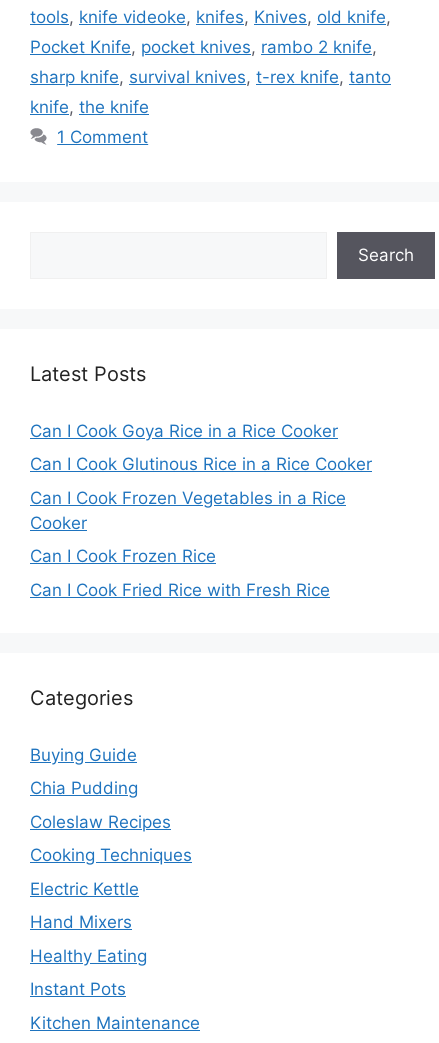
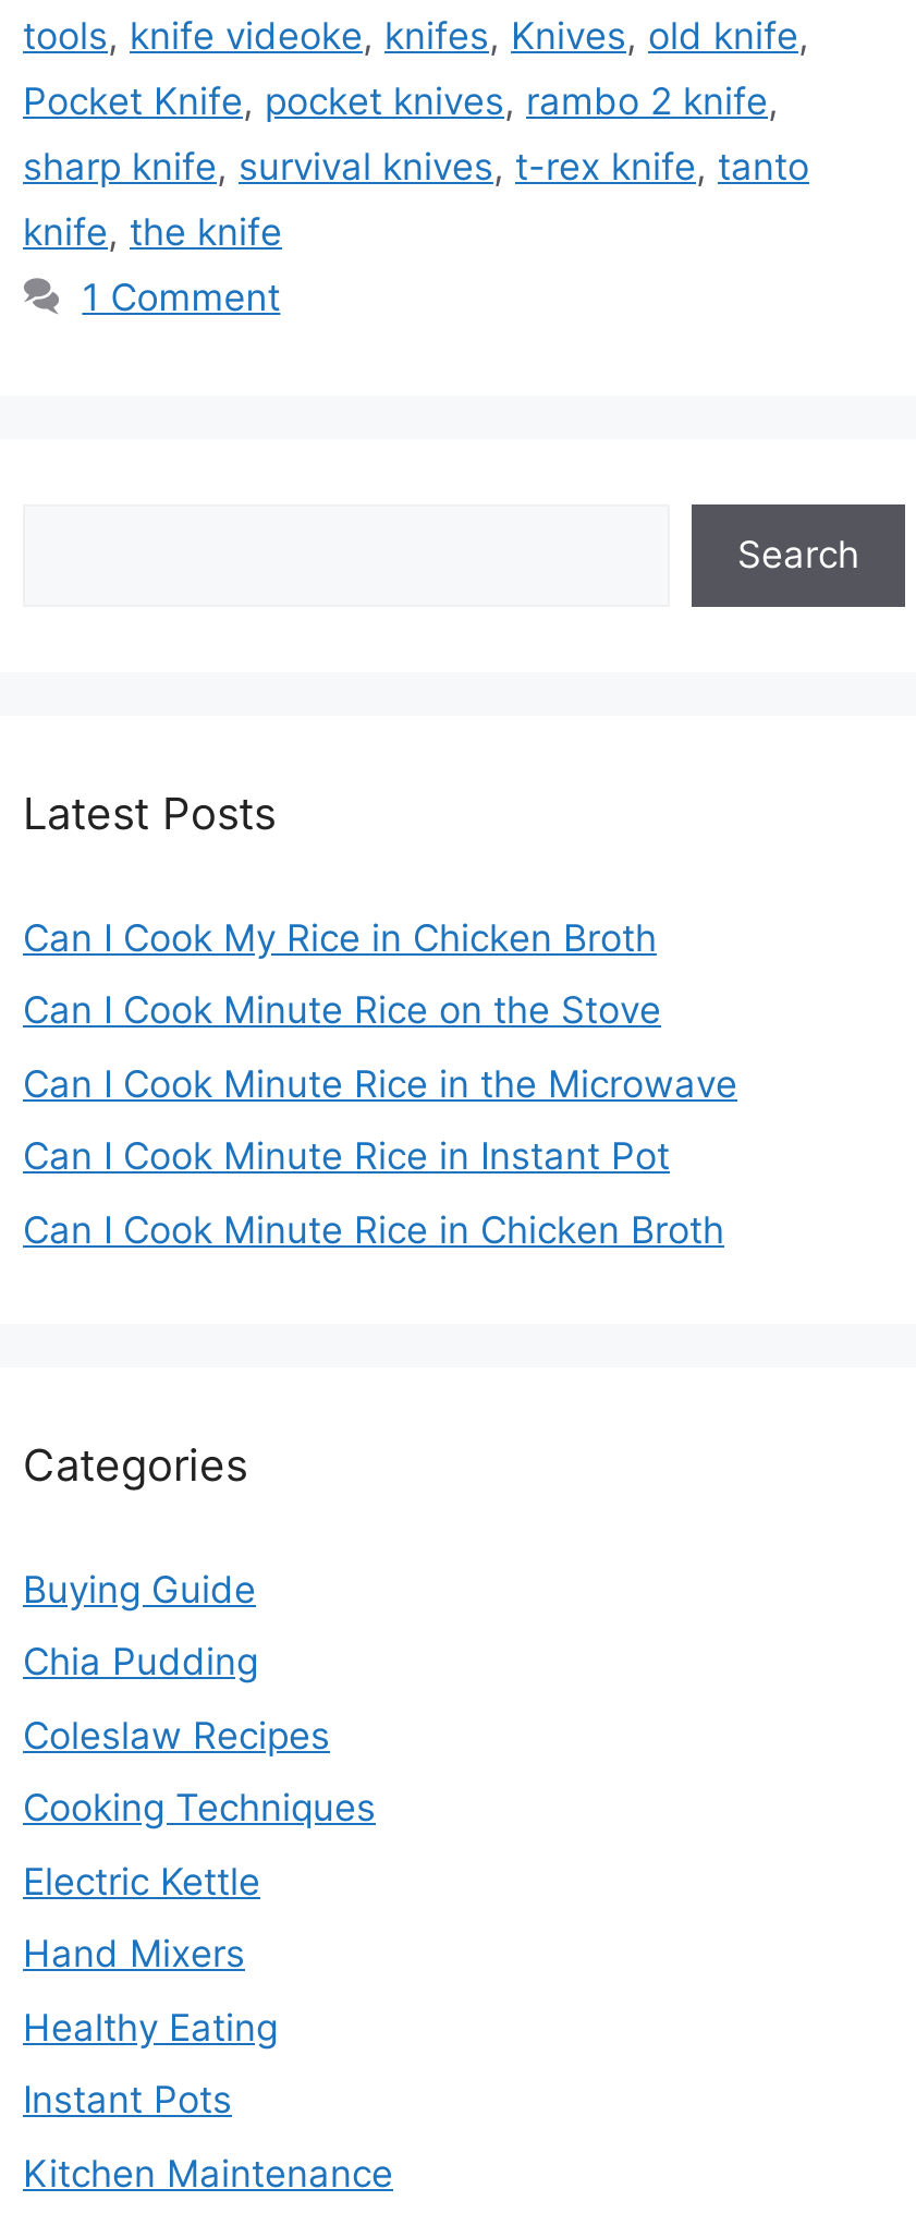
- Can I Cook Goya Rice in a Rice Cooker
+ Can I Cook My Rice in Chicken Broth

- Can I Cook Glutinous Rice in a Rice Cooker
+ Can I Cook Minute Rice on the Stove

- Can I Cook Frozen Vegetables in a Rice
- Cooker
+ Can I Cook Minute Rice in the Microwave

- Can I Cook Frozen Rice
+ Can I Cook Minute Rice in Instant Pot

- Can I Cook Fried Rice with Fresh Rice
+ Can I Cook Minute Rice in Chicken Broth
